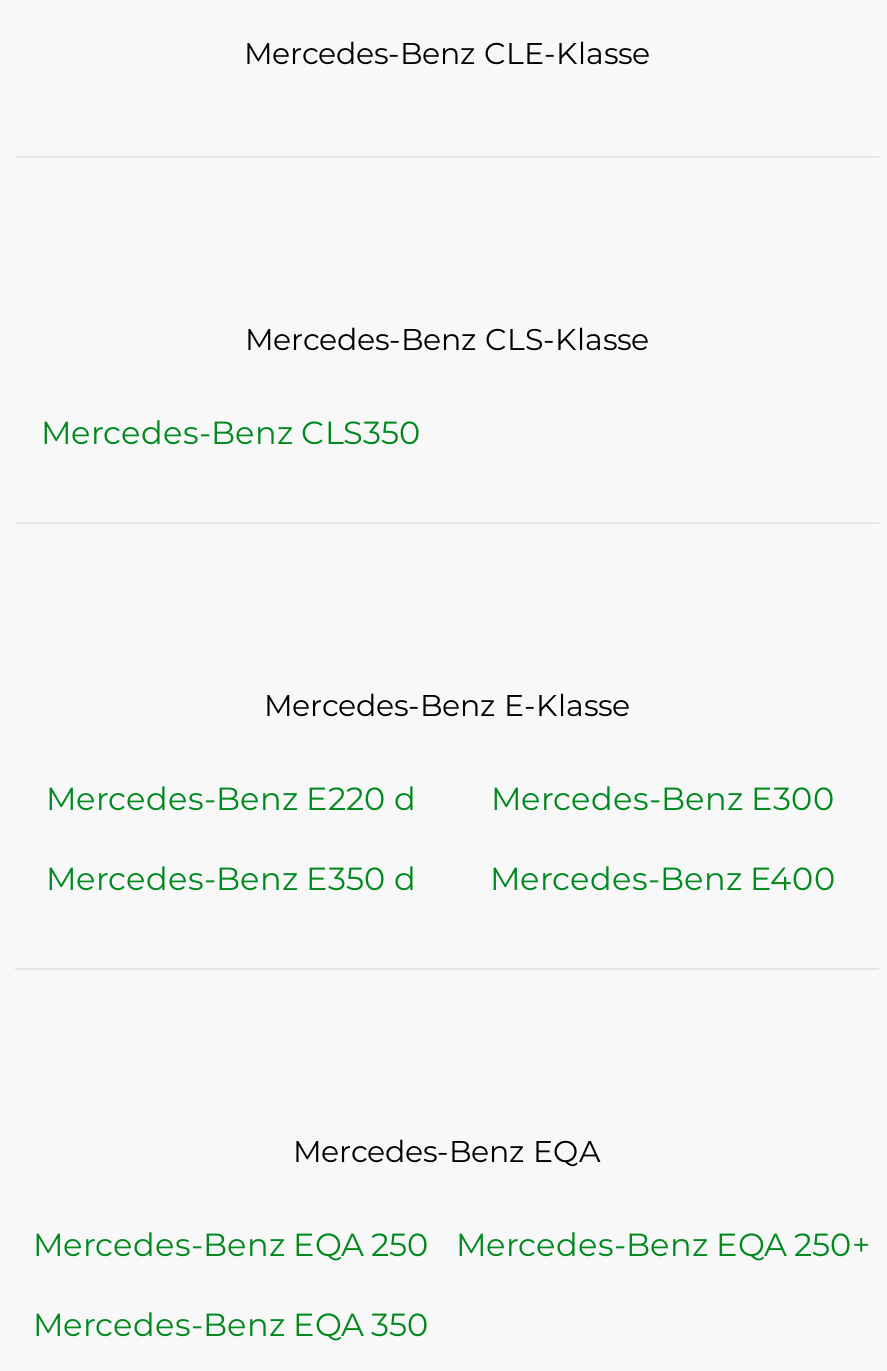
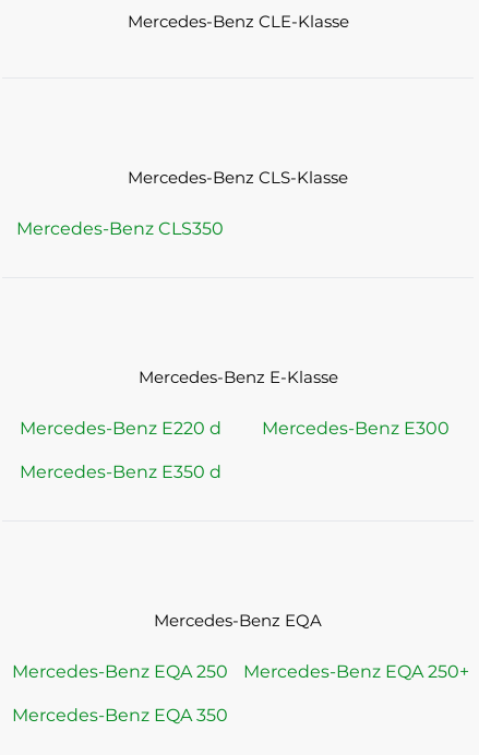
- Mercedes-Benz E400
